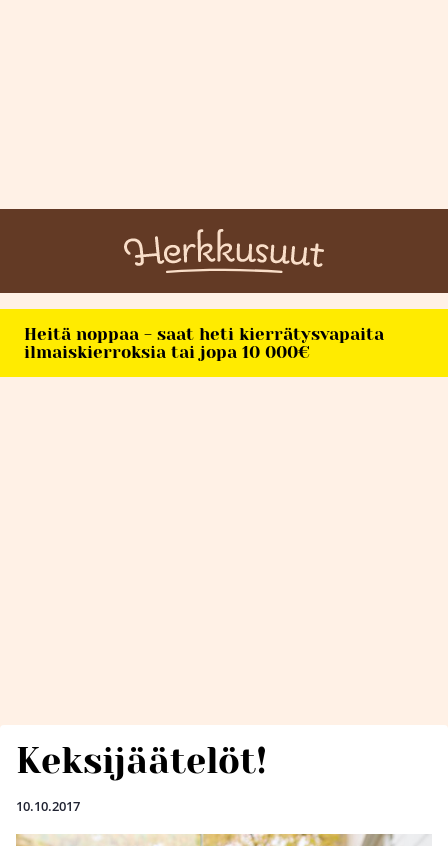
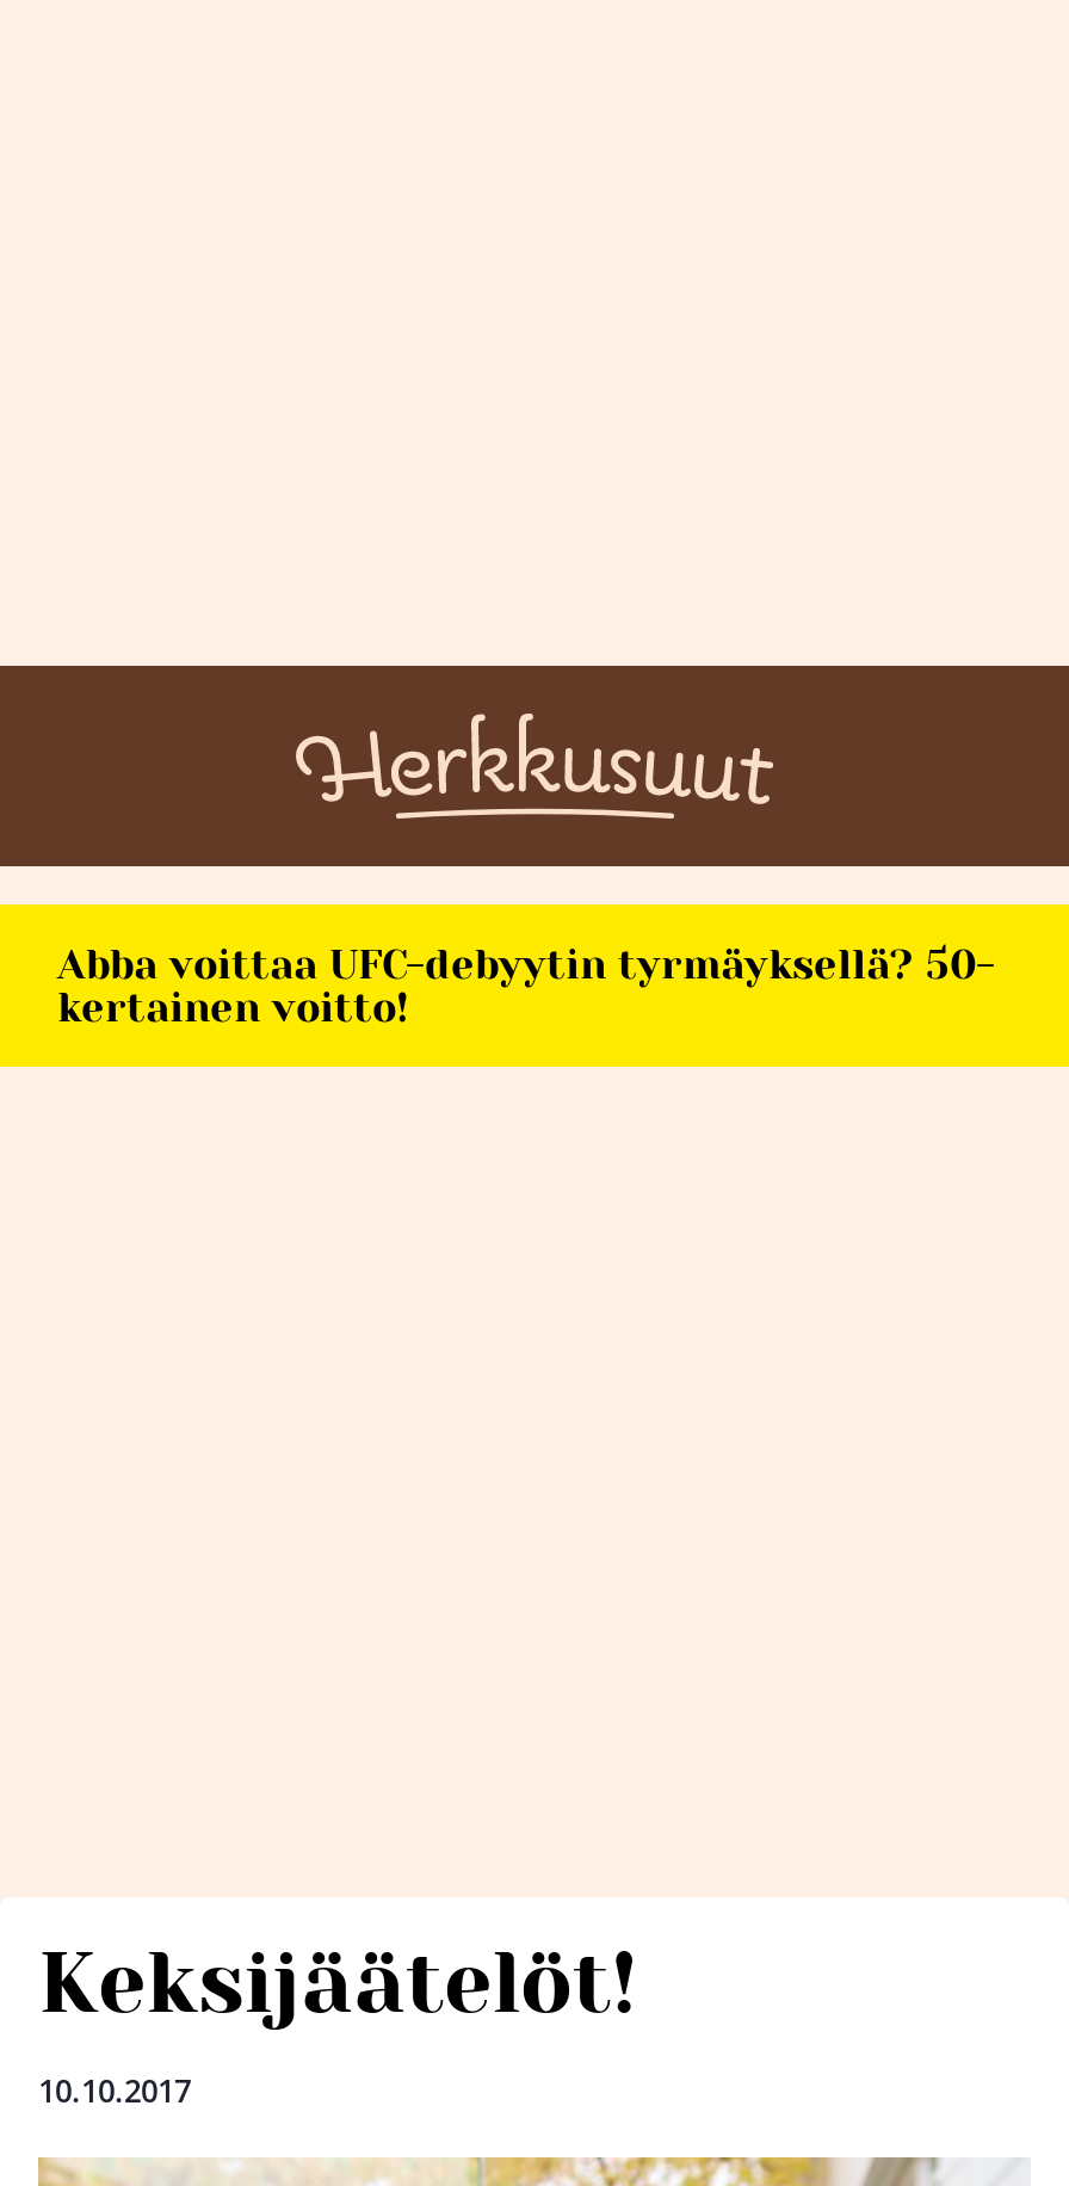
- Heitä noppaa - saat heti kierrätysvapaita
- ilmaiskierroksia tai jopa 10 000€
+ Abba voittaa UFC-debyytin tyrmäyksellä? 50-
+ kertainen voitto!
